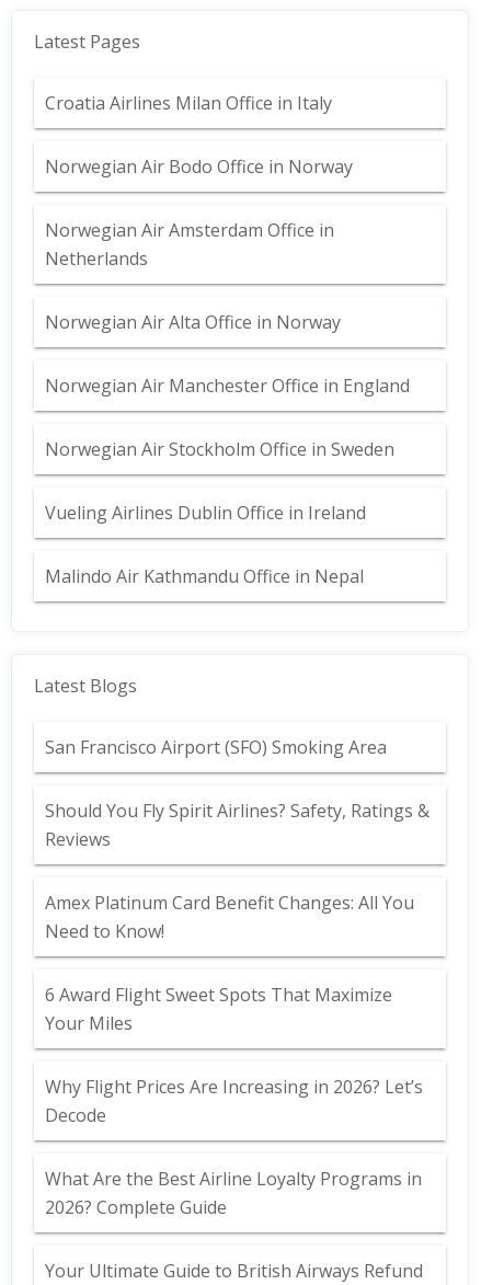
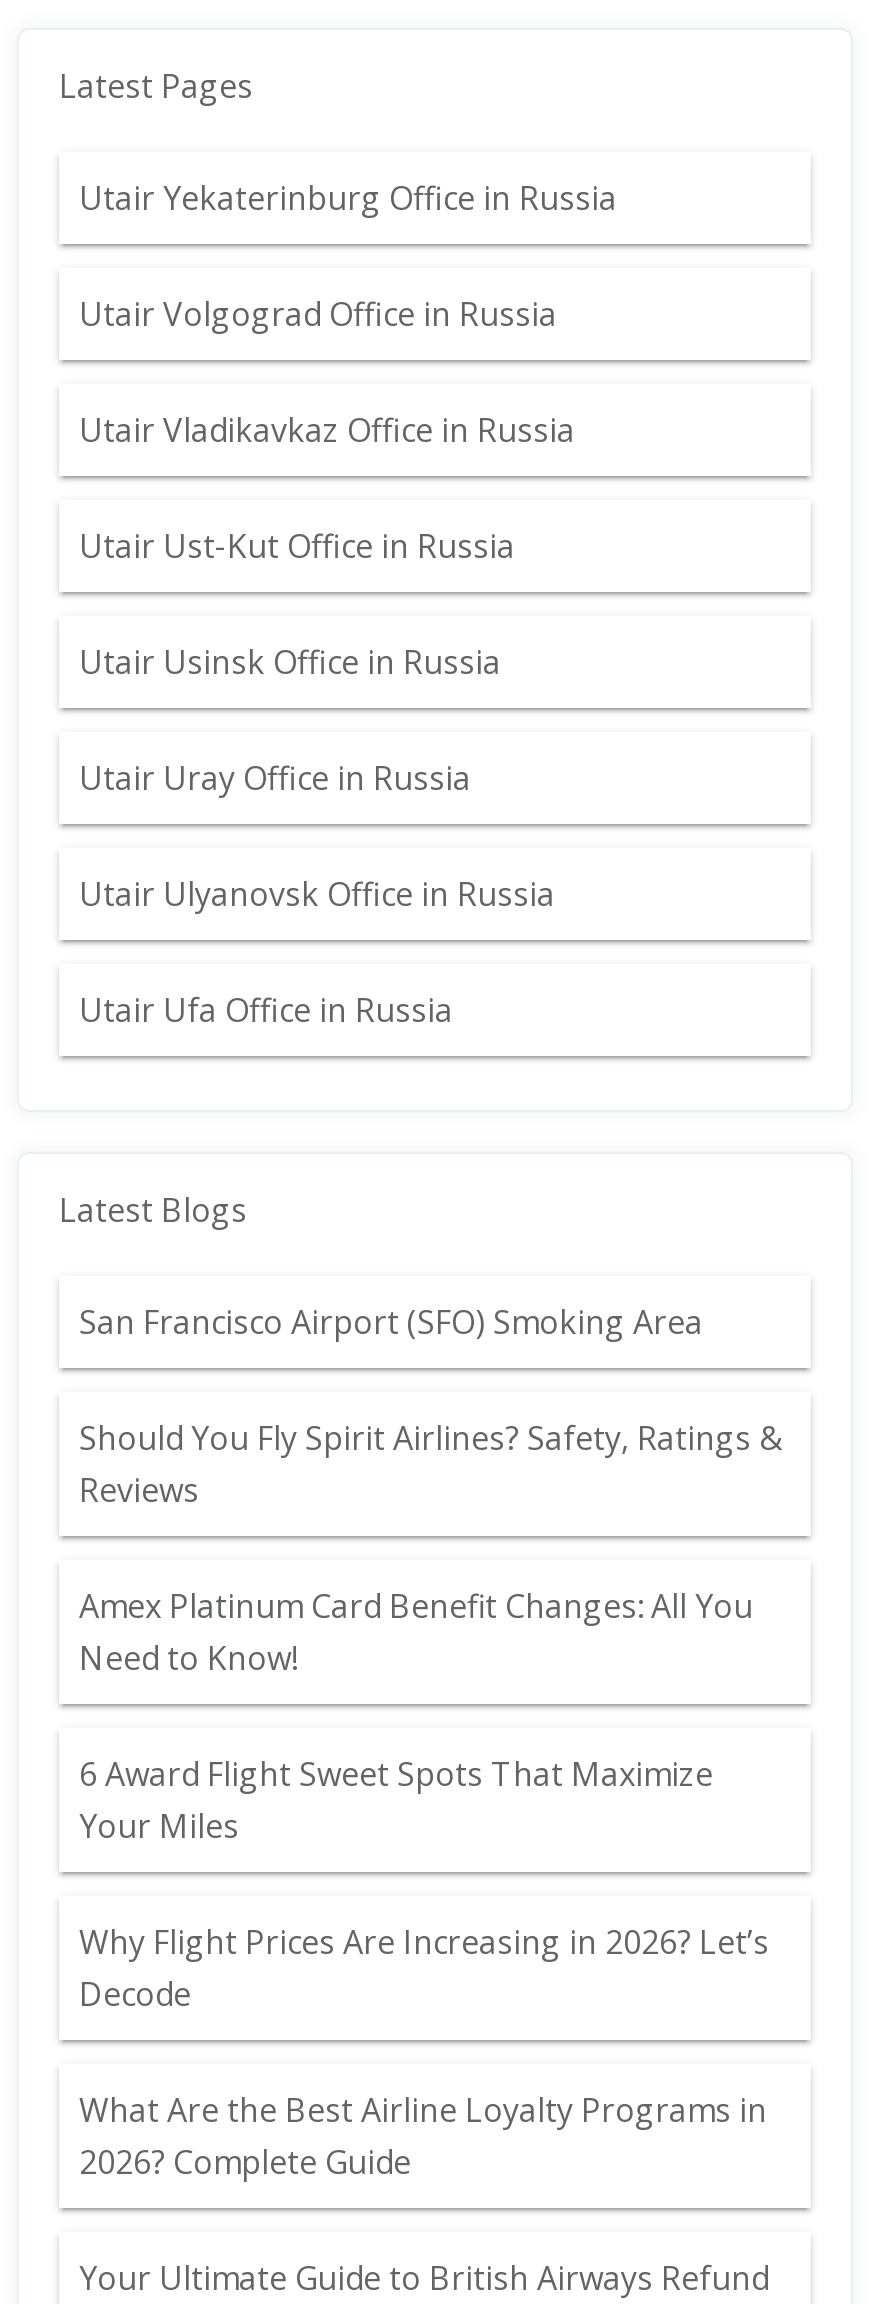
- Croatia Airlines Milan Office in Italy
+ Utair Yekaterinburg Office in Russia

- Norwegian Air Bodo Office in Norway
+ Utair Volgograd Office in Russia

- Norwegian Air Amsterdam Office in
- Netherlands
+ Utair Vladikavkaz Office in Russia

- Norwegian Air Alta Office in Norway
+ Utair Ust-Kut Office in Russia

- Norwegian Air Manchester Office in England
+ Utair Usinsk Office in Russia

- Norwegian Air Stockholm Office in Sweden
+ Utair Uray Office in Russia

- Vueling Airlines Dublin Office in Ireland
+ Utair Ulyanovsk Office in Russia

- Malindo Air Kathmandu Office in Nepal
+ Utair Ufa Office in Russia
